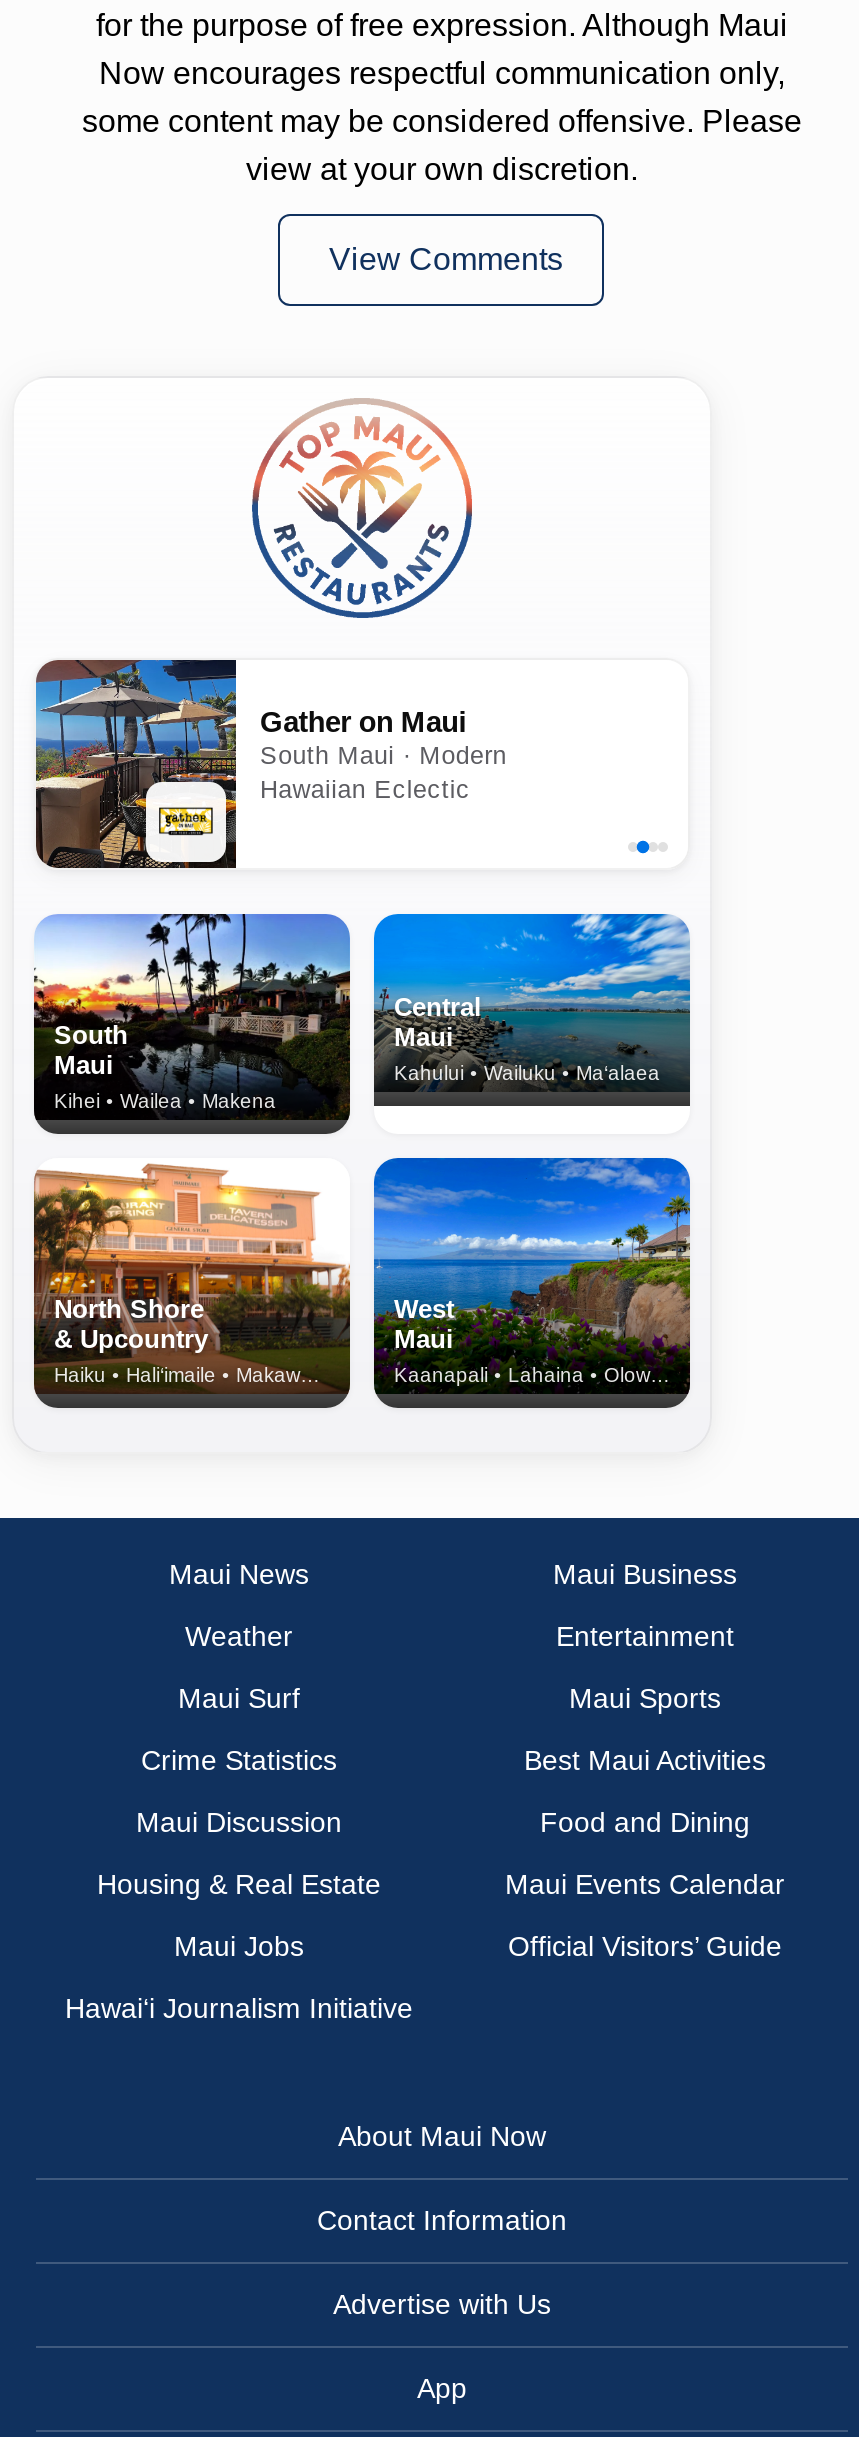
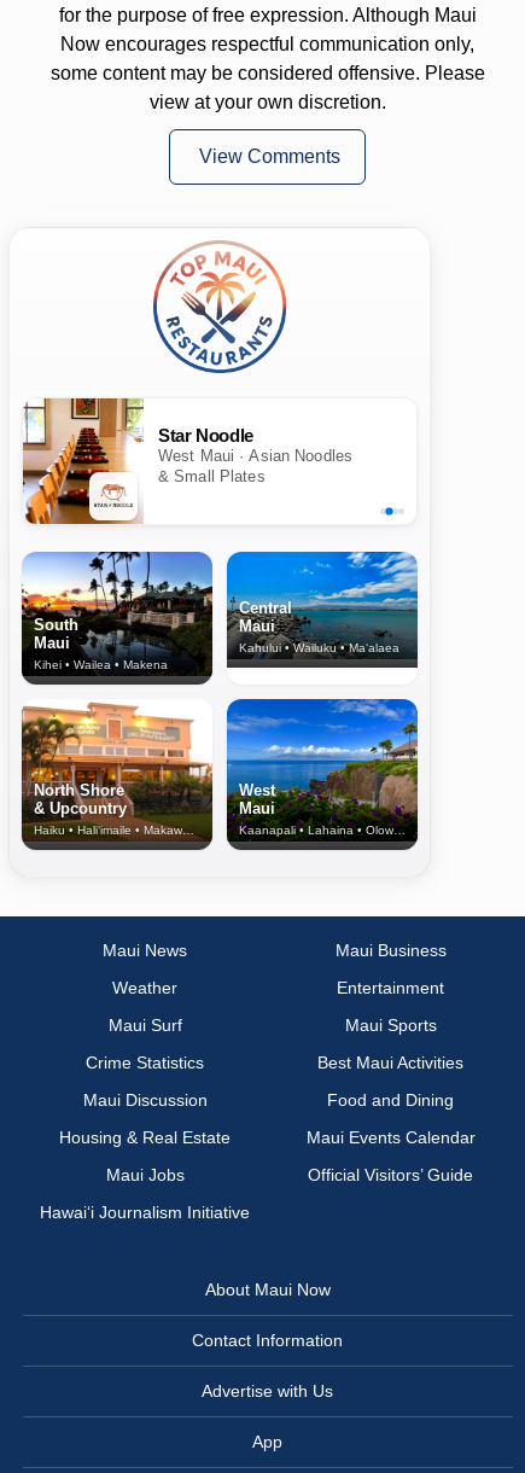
- [image]
- Gather on Maui
- South Maui · Modern
- Hawaiian Eclectic
+ [image]
+ Star Noodle
+ West Maui · Asian Noodles
+ & Small Plates
